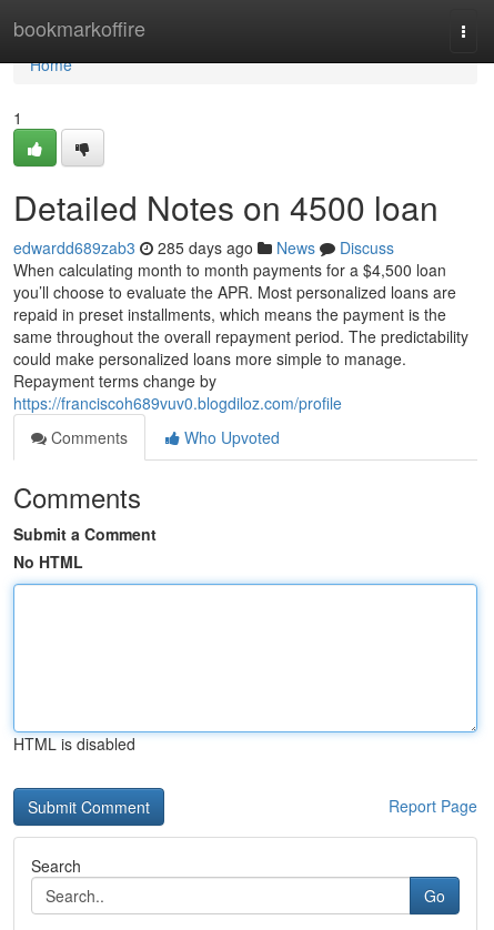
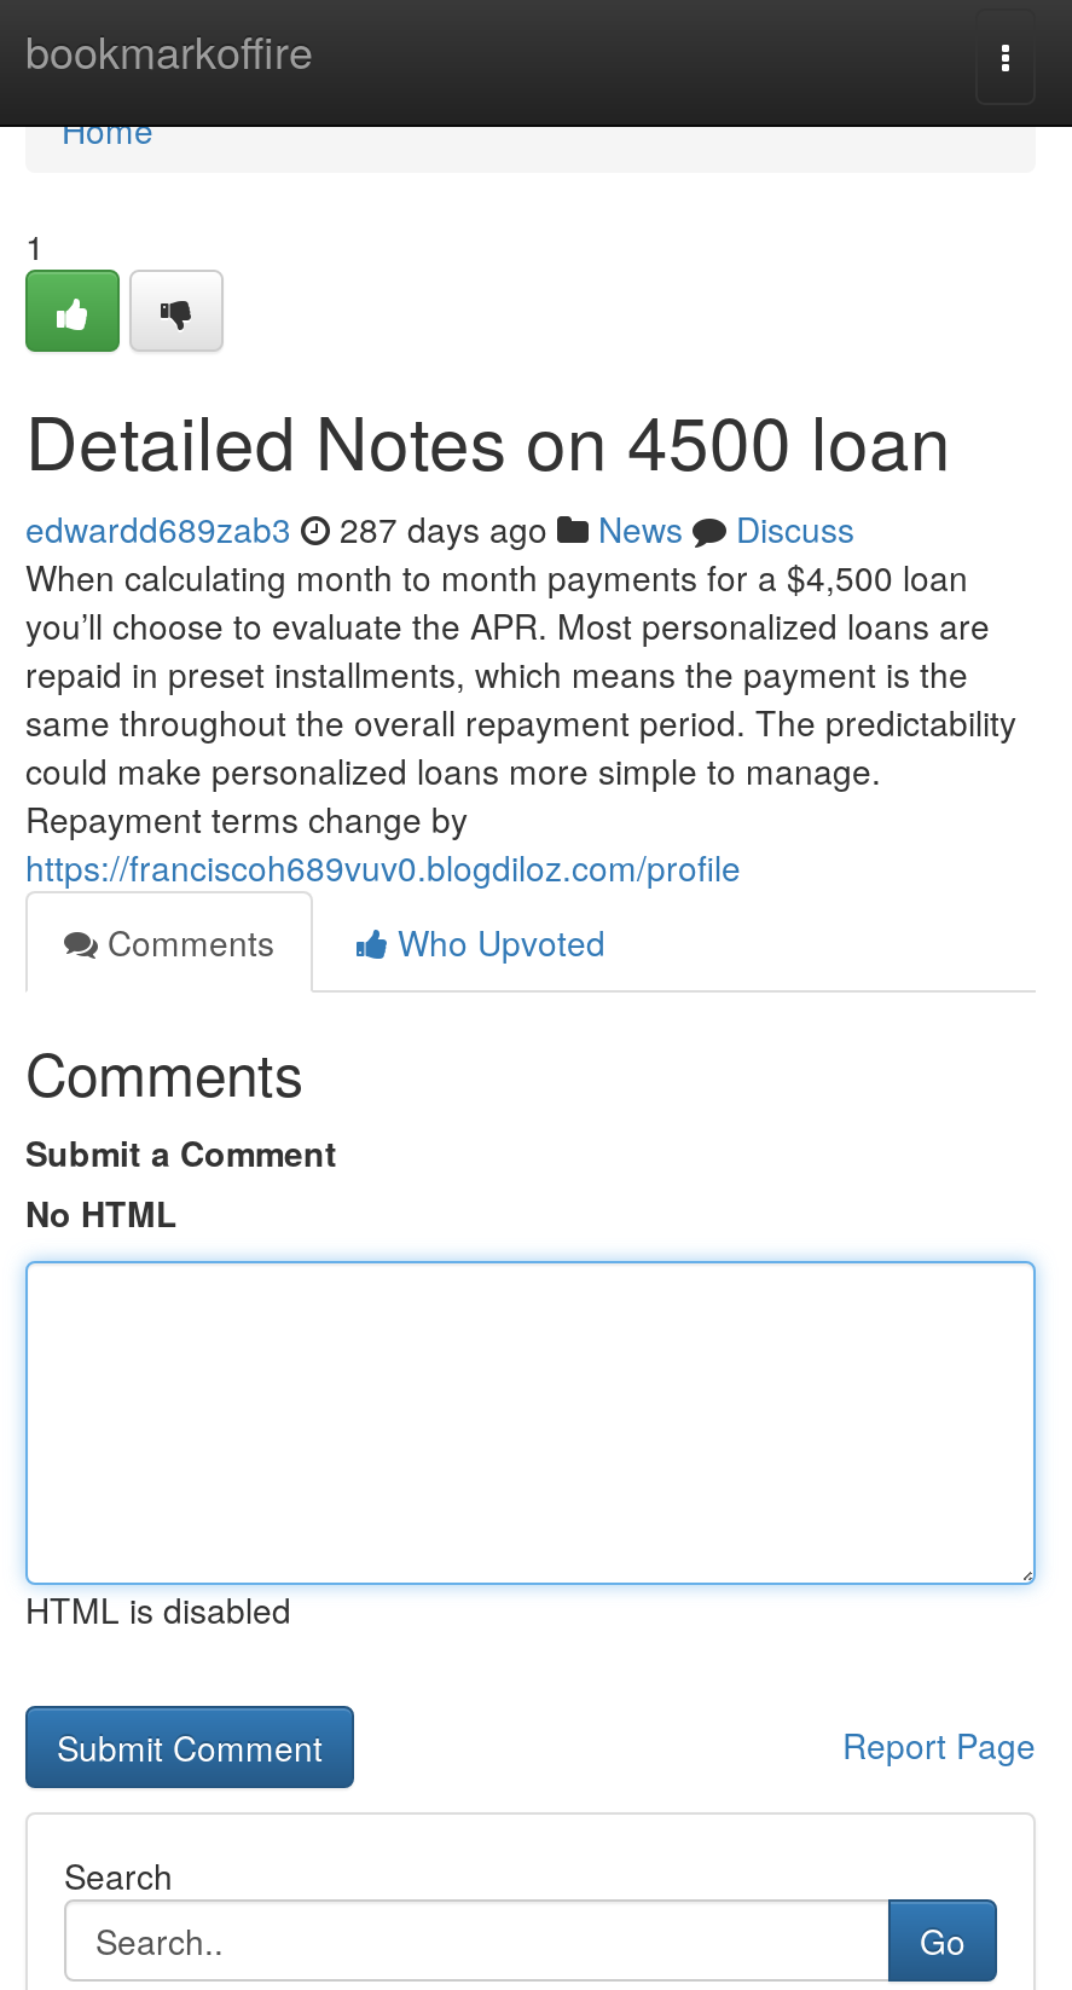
- edwardd689zab3 285 days ago News Discuss
+ edwardd689zab3 287 days ago News Discuss
